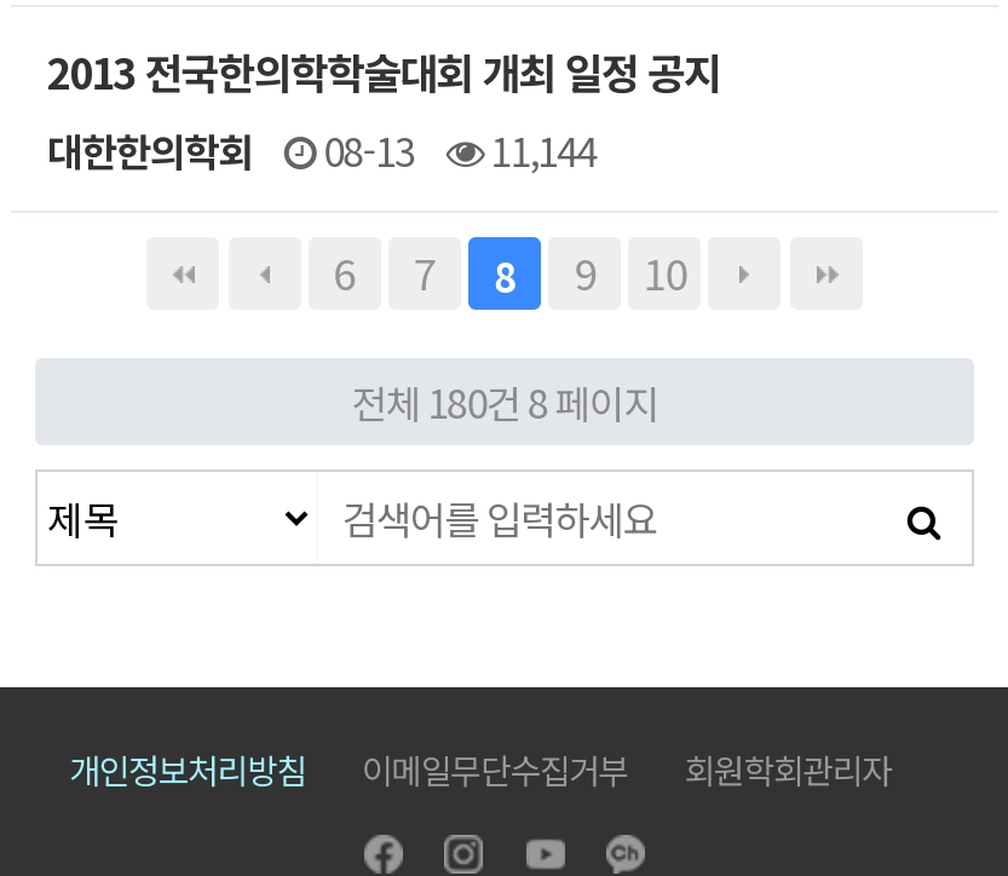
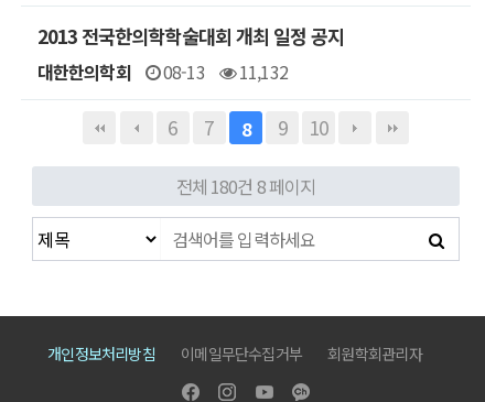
- 대한한의학회 08-13 11,144
+ 대한한의학회 08-13 11,132
